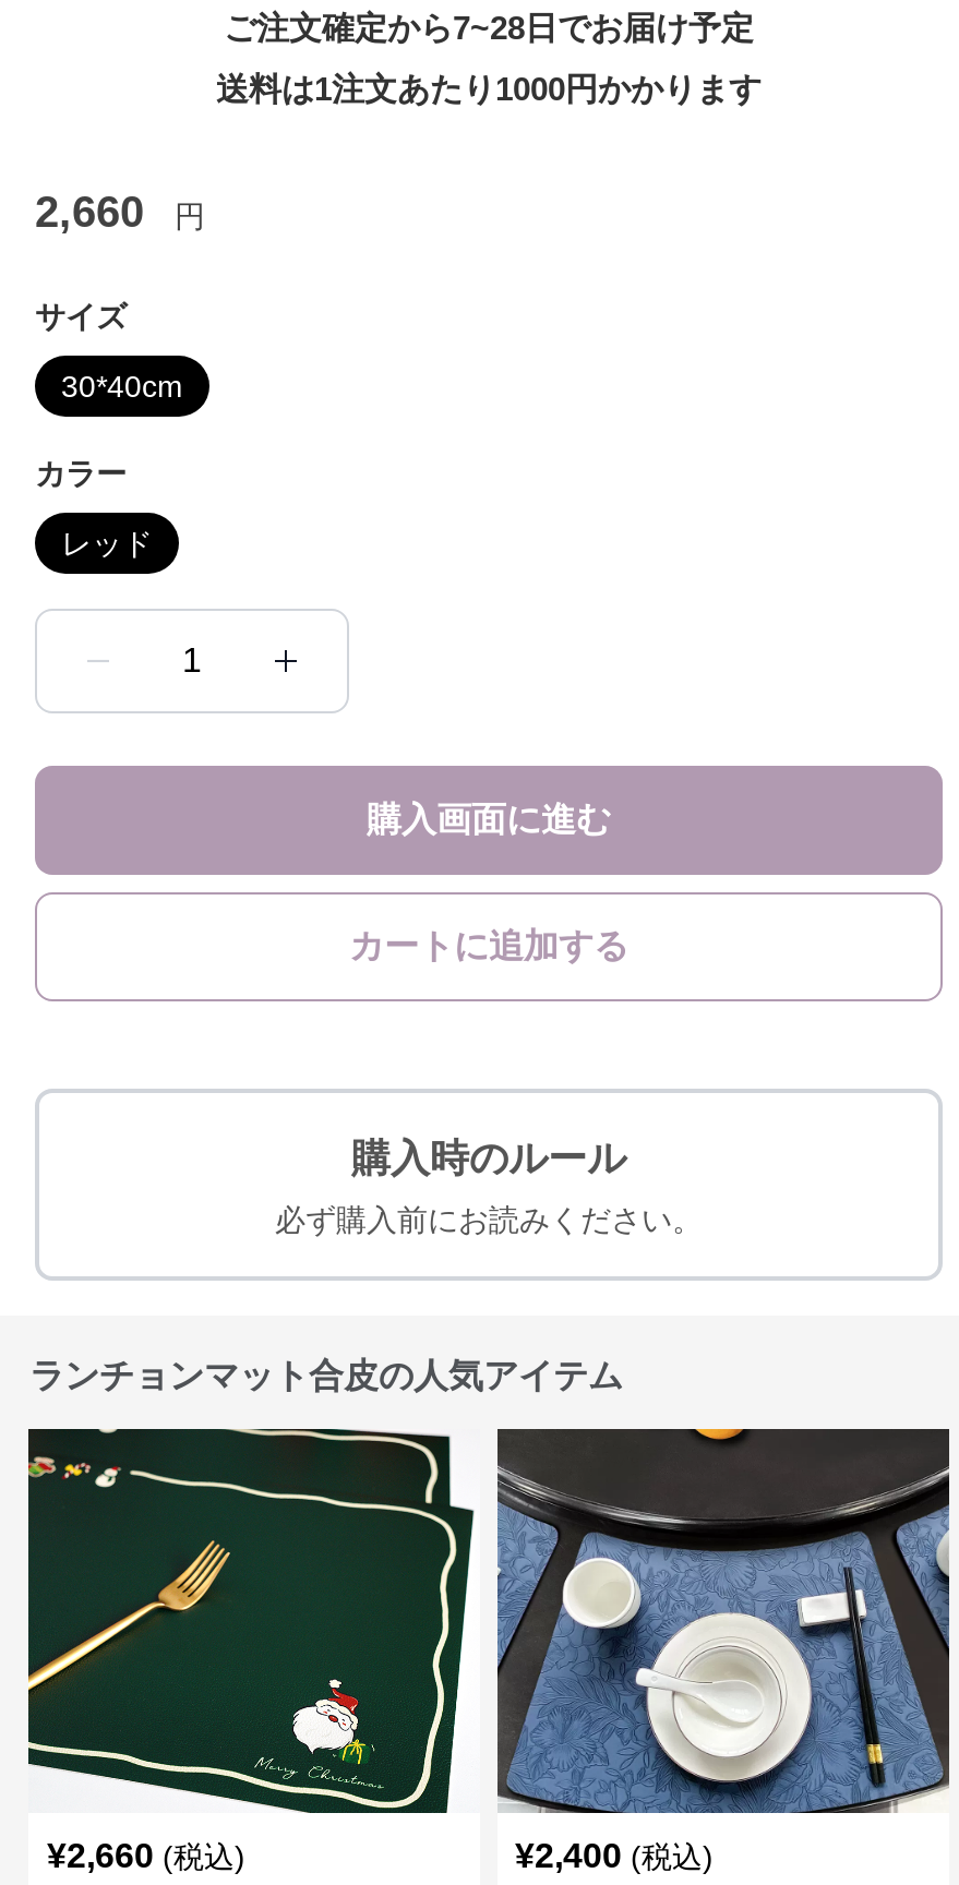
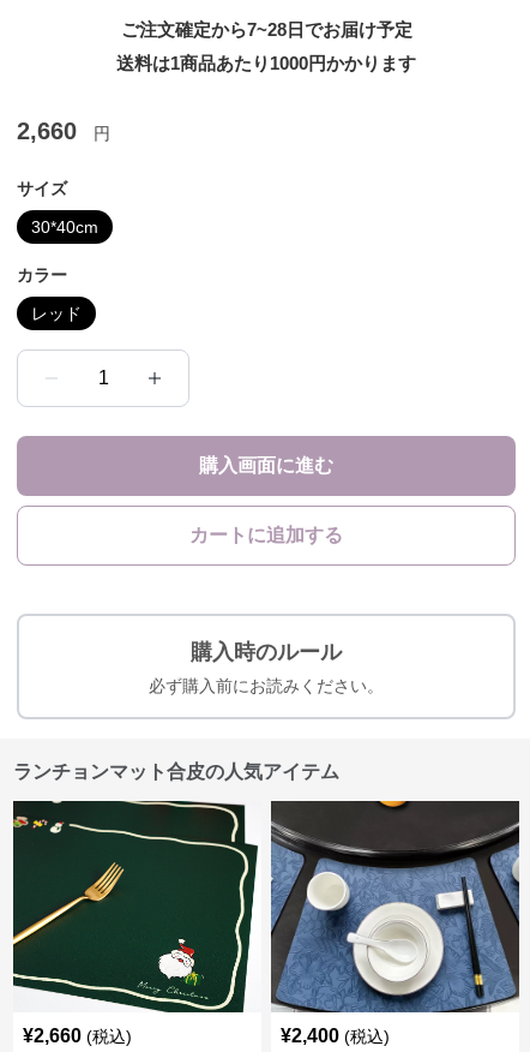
- 送料は1注文あたり1000円かかります
+ 送料は1商品あたり1000円かかります
